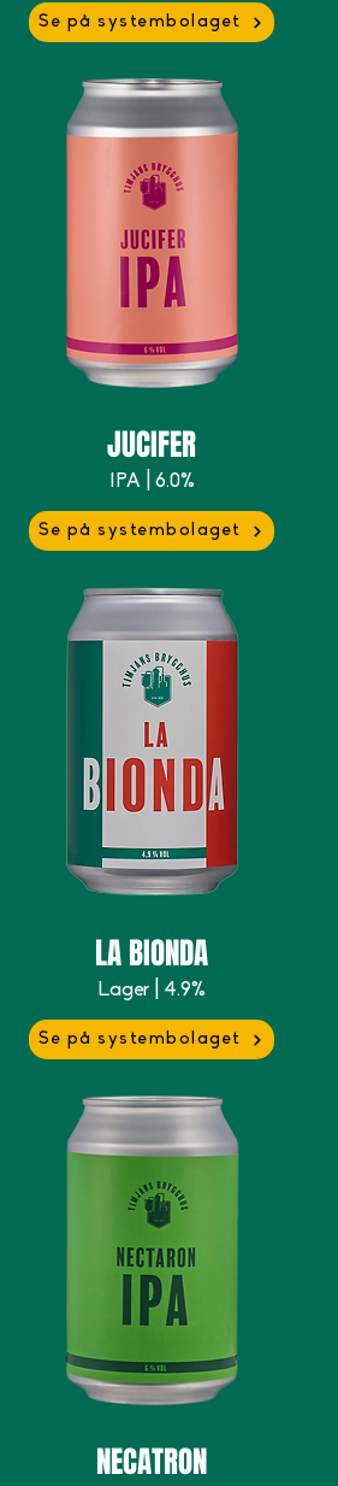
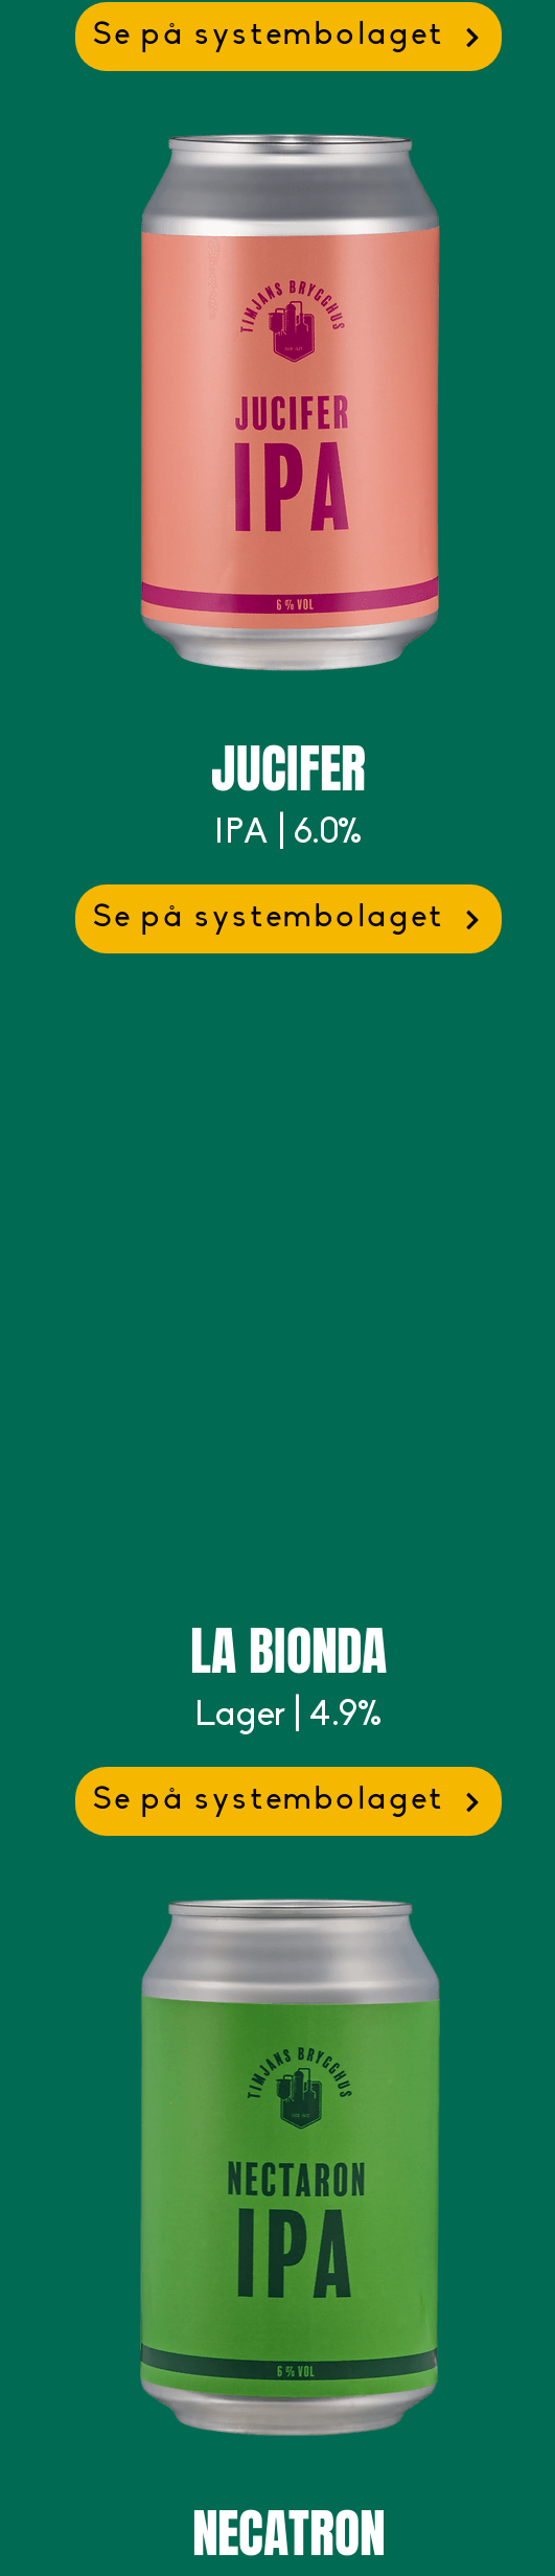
- [image]
